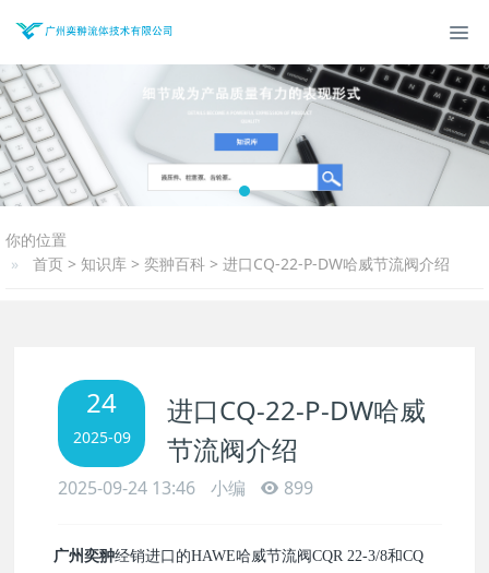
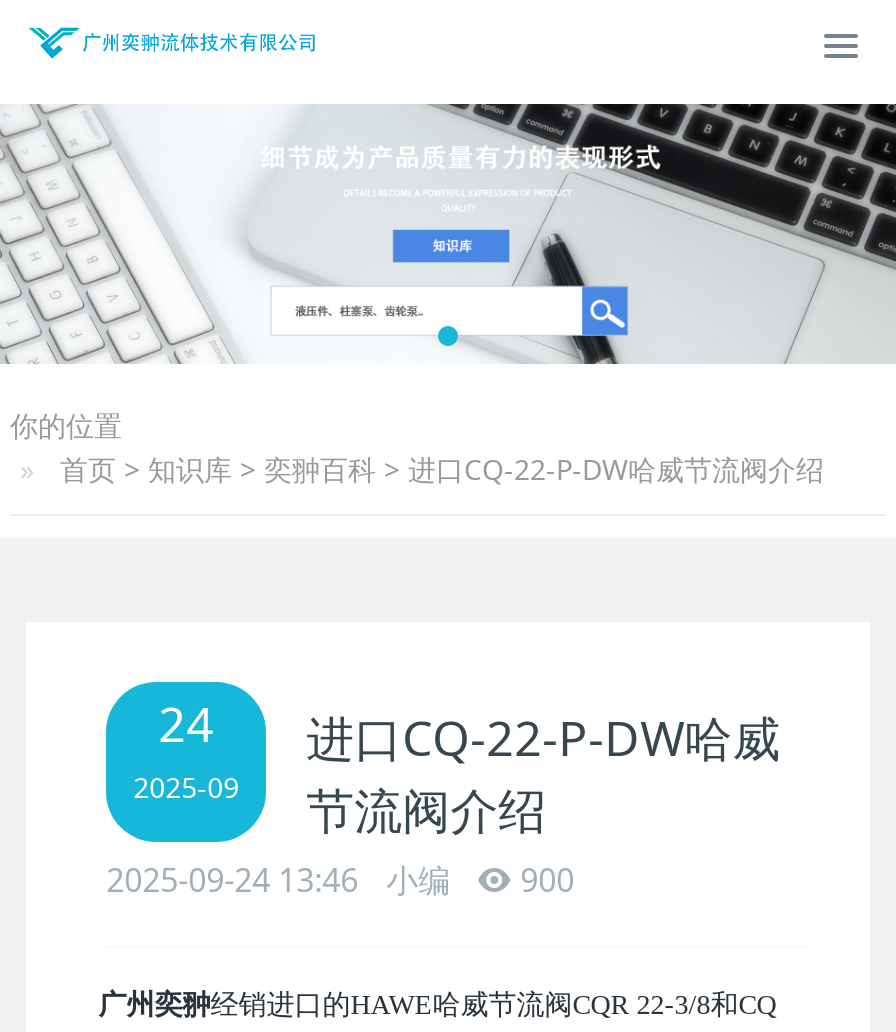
- 2025-09-24 13:46 小编 899
+ 2025-09-24 13:46 小编 900
